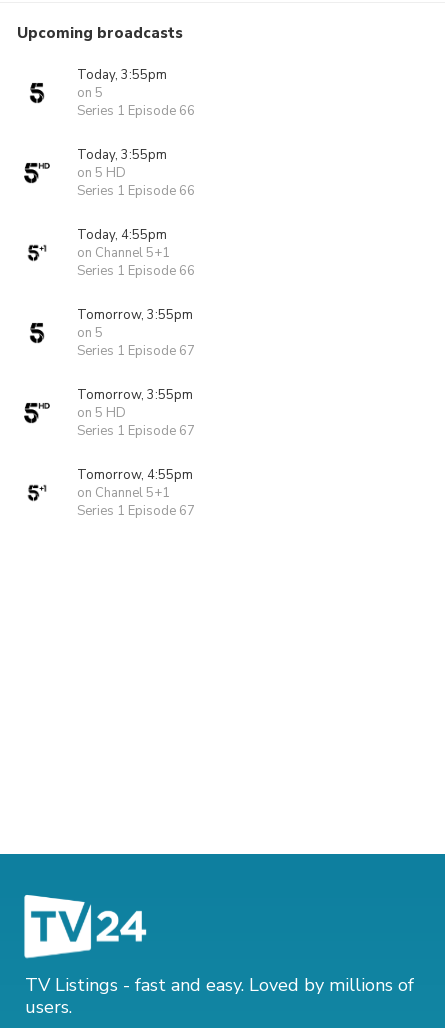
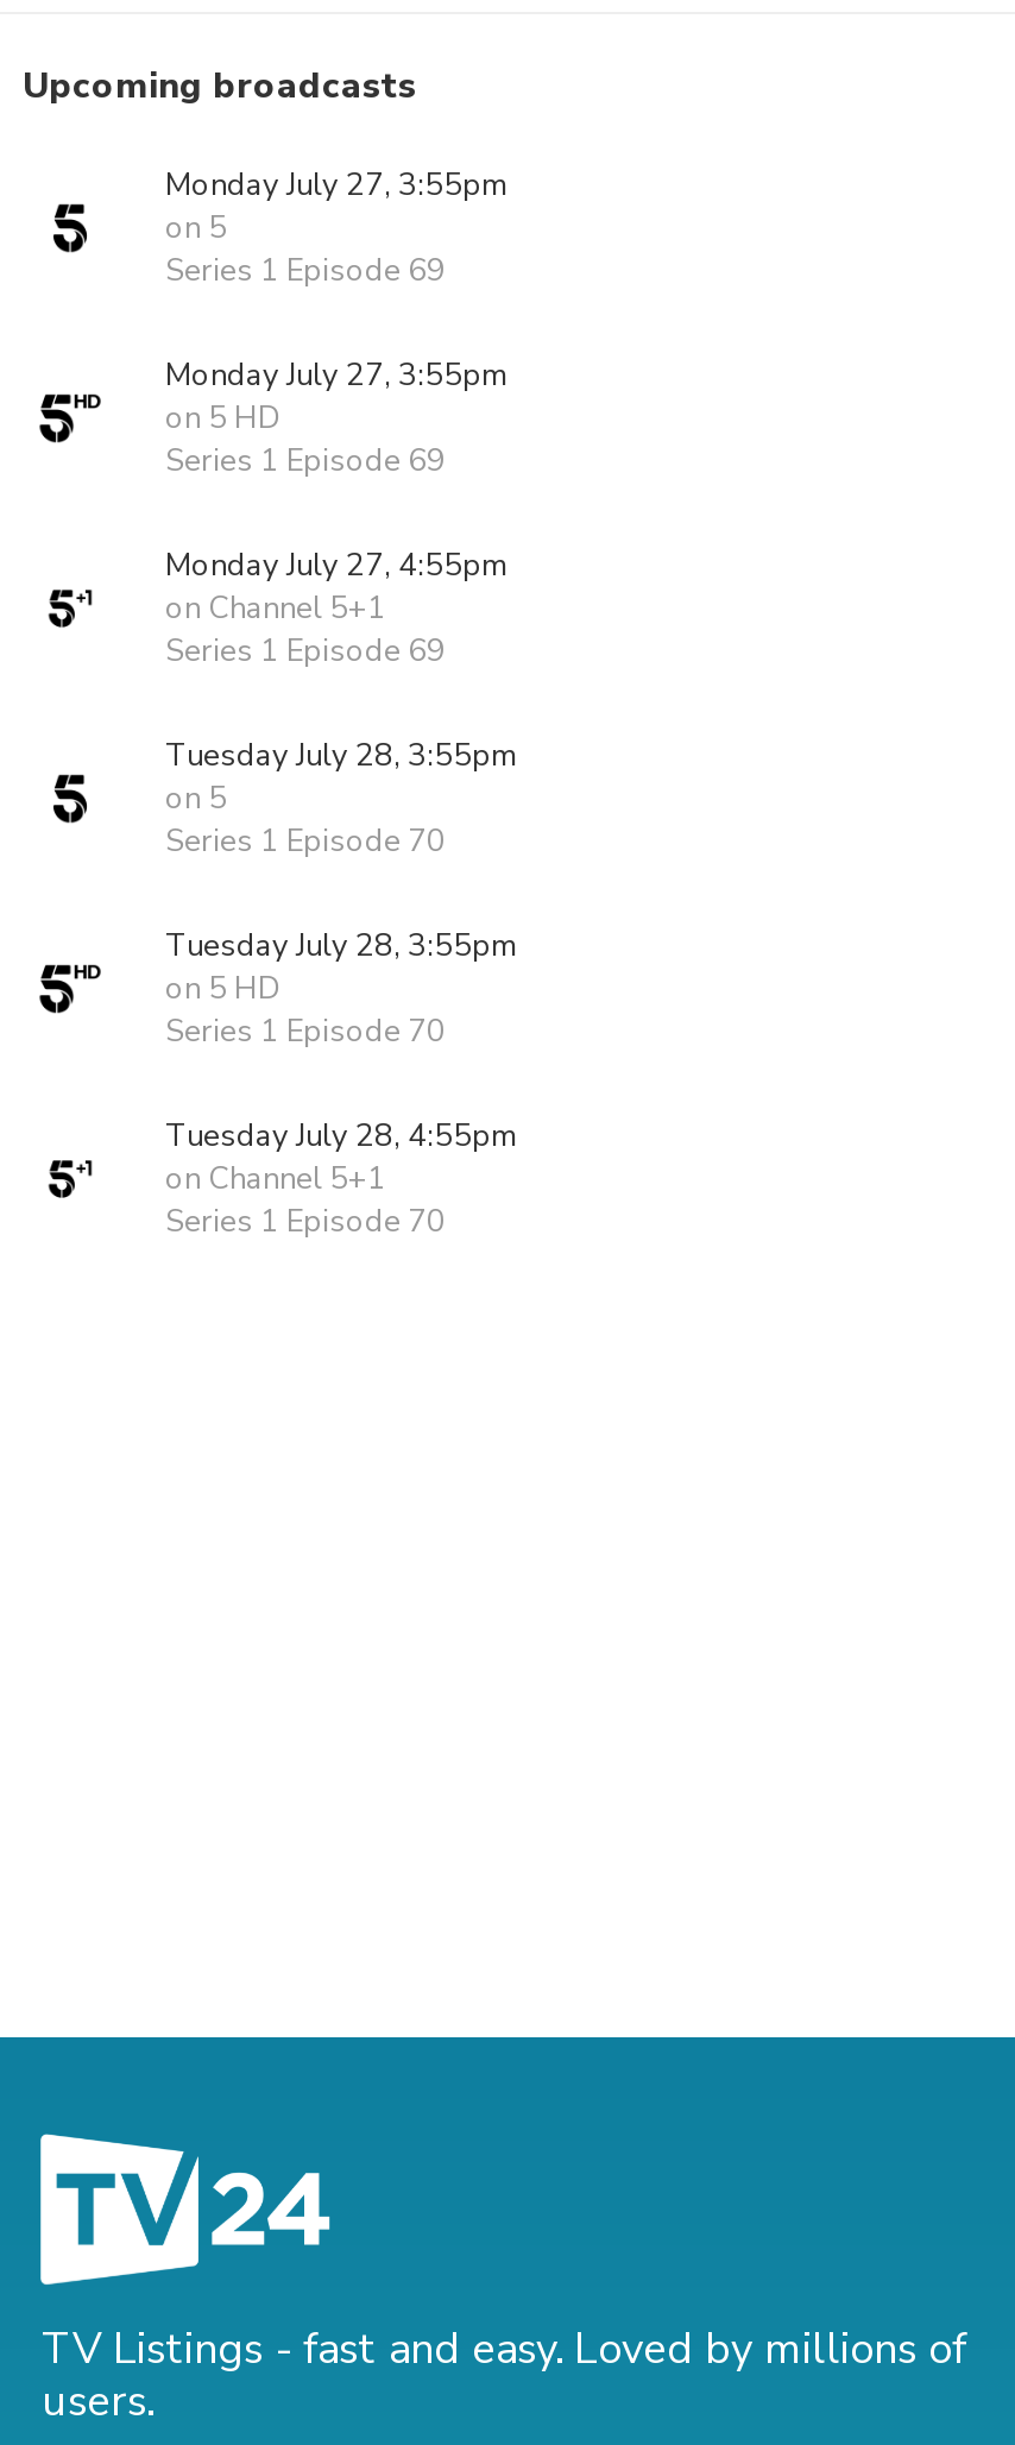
- Today, 3:55pm
+ Monday July 27, 3:55pm

- Series 1 Episode 66
+ Series 1 Episode 69

- Today, 3:55pm
+ Monday July 27, 3:55pm

- Series 1 Episode 66
+ Series 1 Episode 69

- Today, 4:55pm
+ Monday July 27, 4:55pm

- Series 1 Episode 66
+ Series 1 Episode 69

- Tomorrow, 3:55pm
+ Tuesday July 28, 3:55pm

- Series 1 Episode 67
+ Series 1 Episode 70

- Tomorrow, 3:55pm
+ Tuesday July 28, 3:55pm

- Series 1 Episode 67
+ Series 1 Episode 70

- Tomorrow, 4:55pm
+ Tuesday July 28, 4:55pm

- Series 1 Episode 67
+ Series 1 Episode 70
